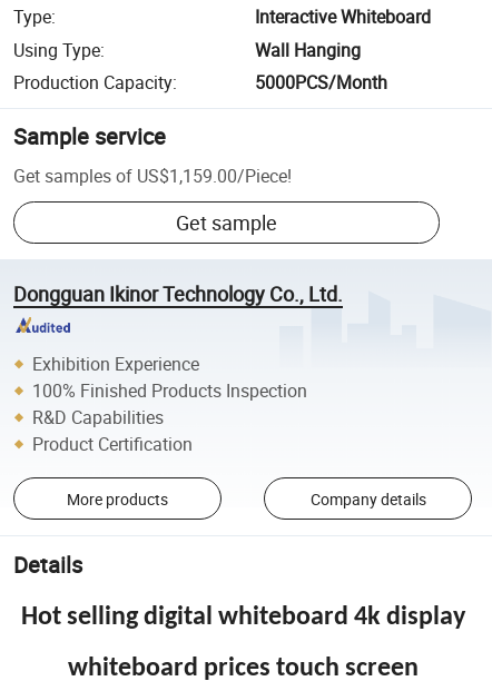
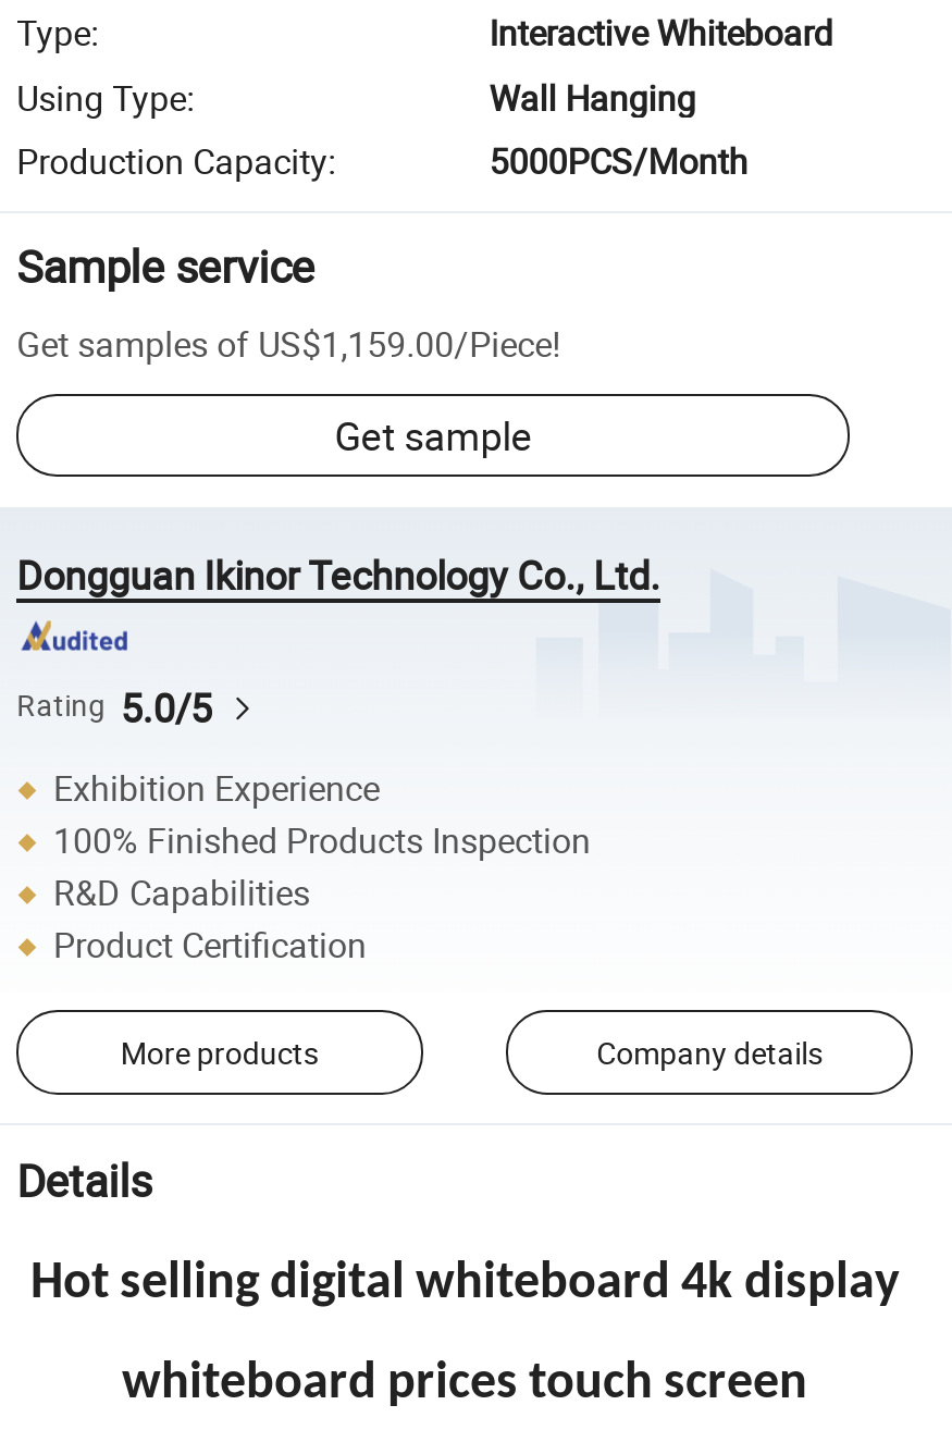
+ Rating 5.0/5
